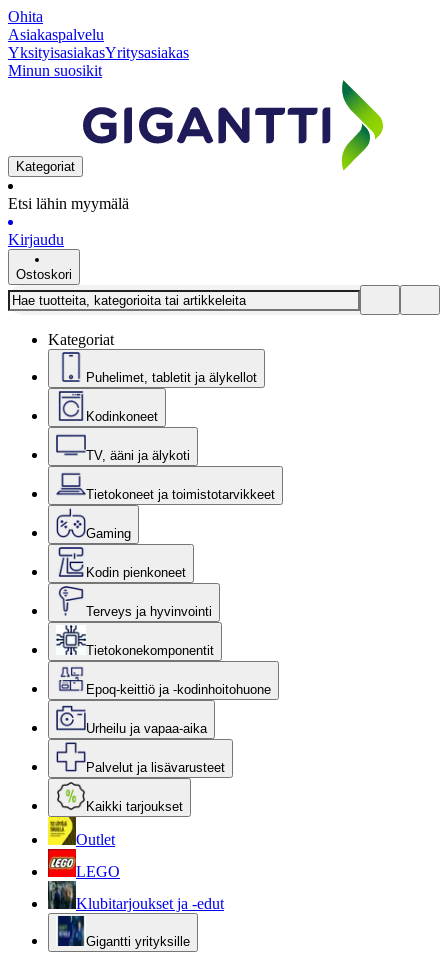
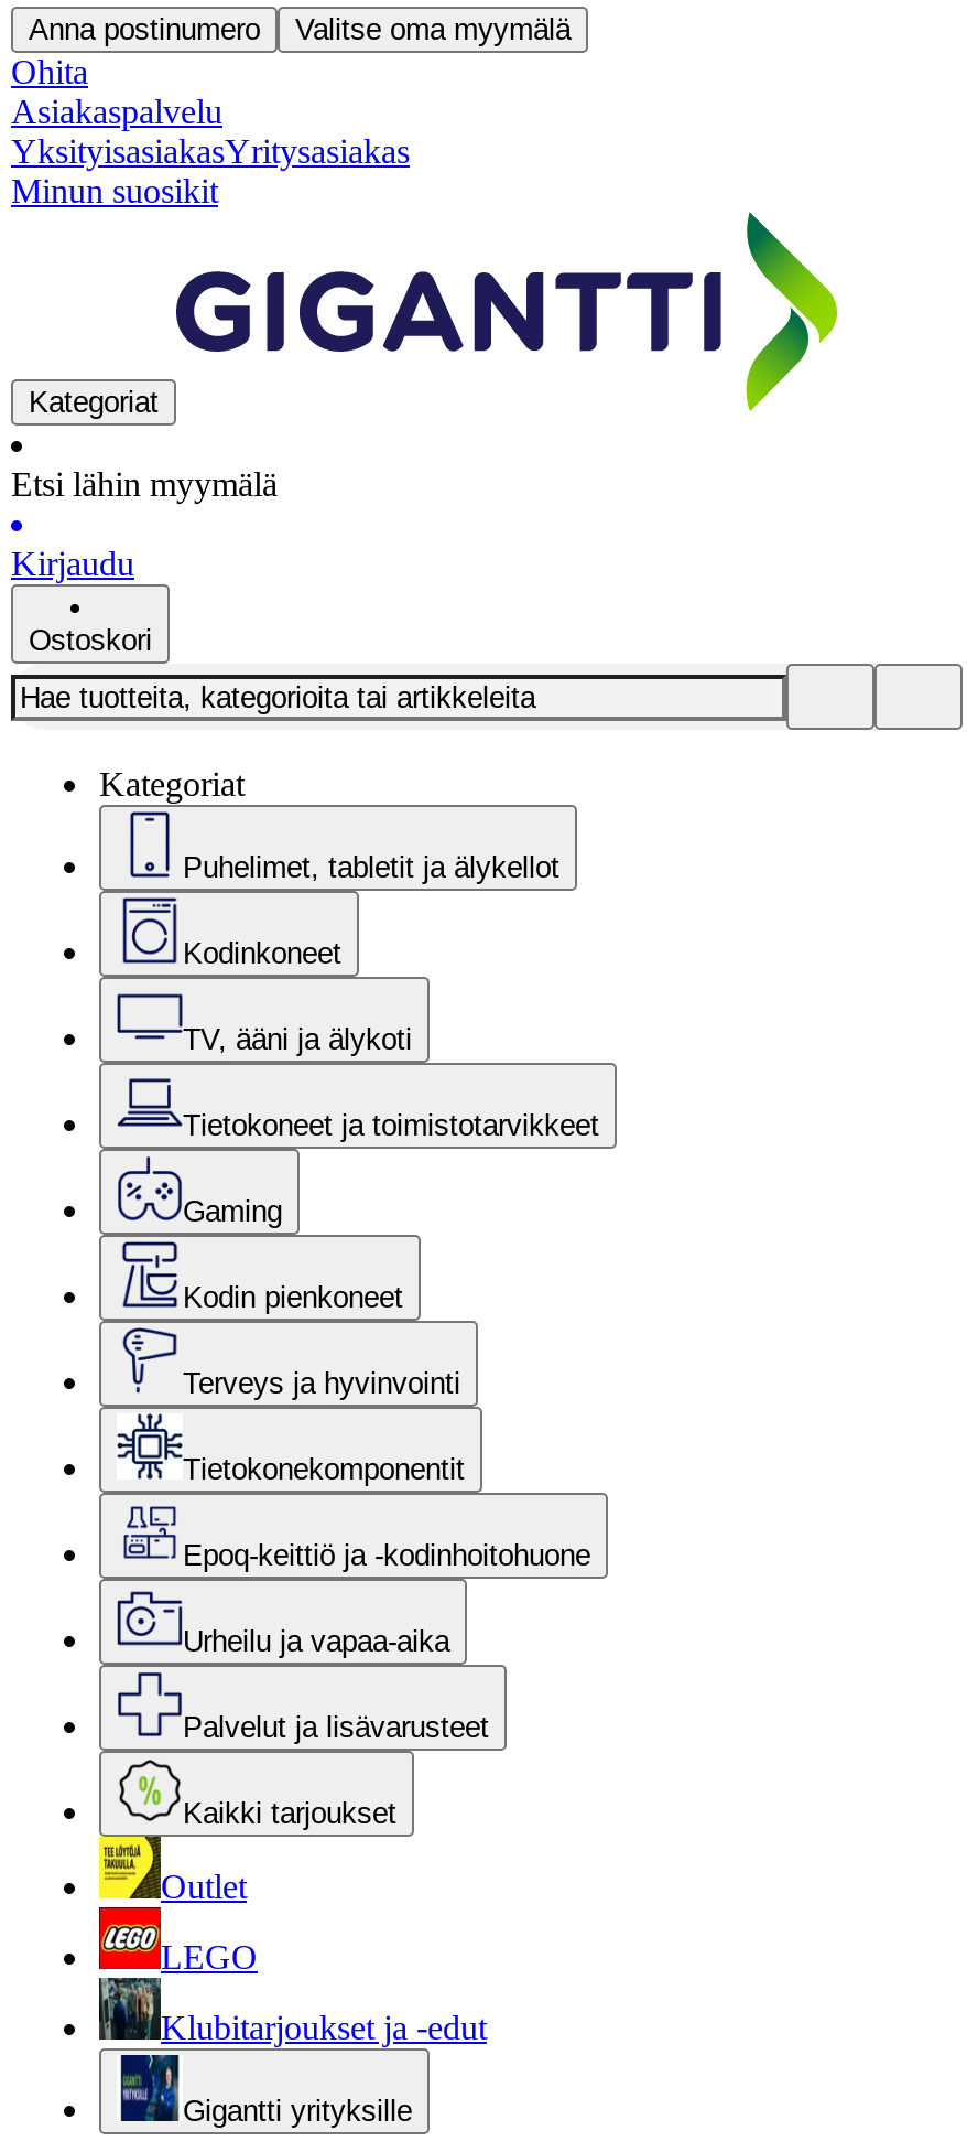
+ Anna postinumero
+ Valitse oma myymälä
